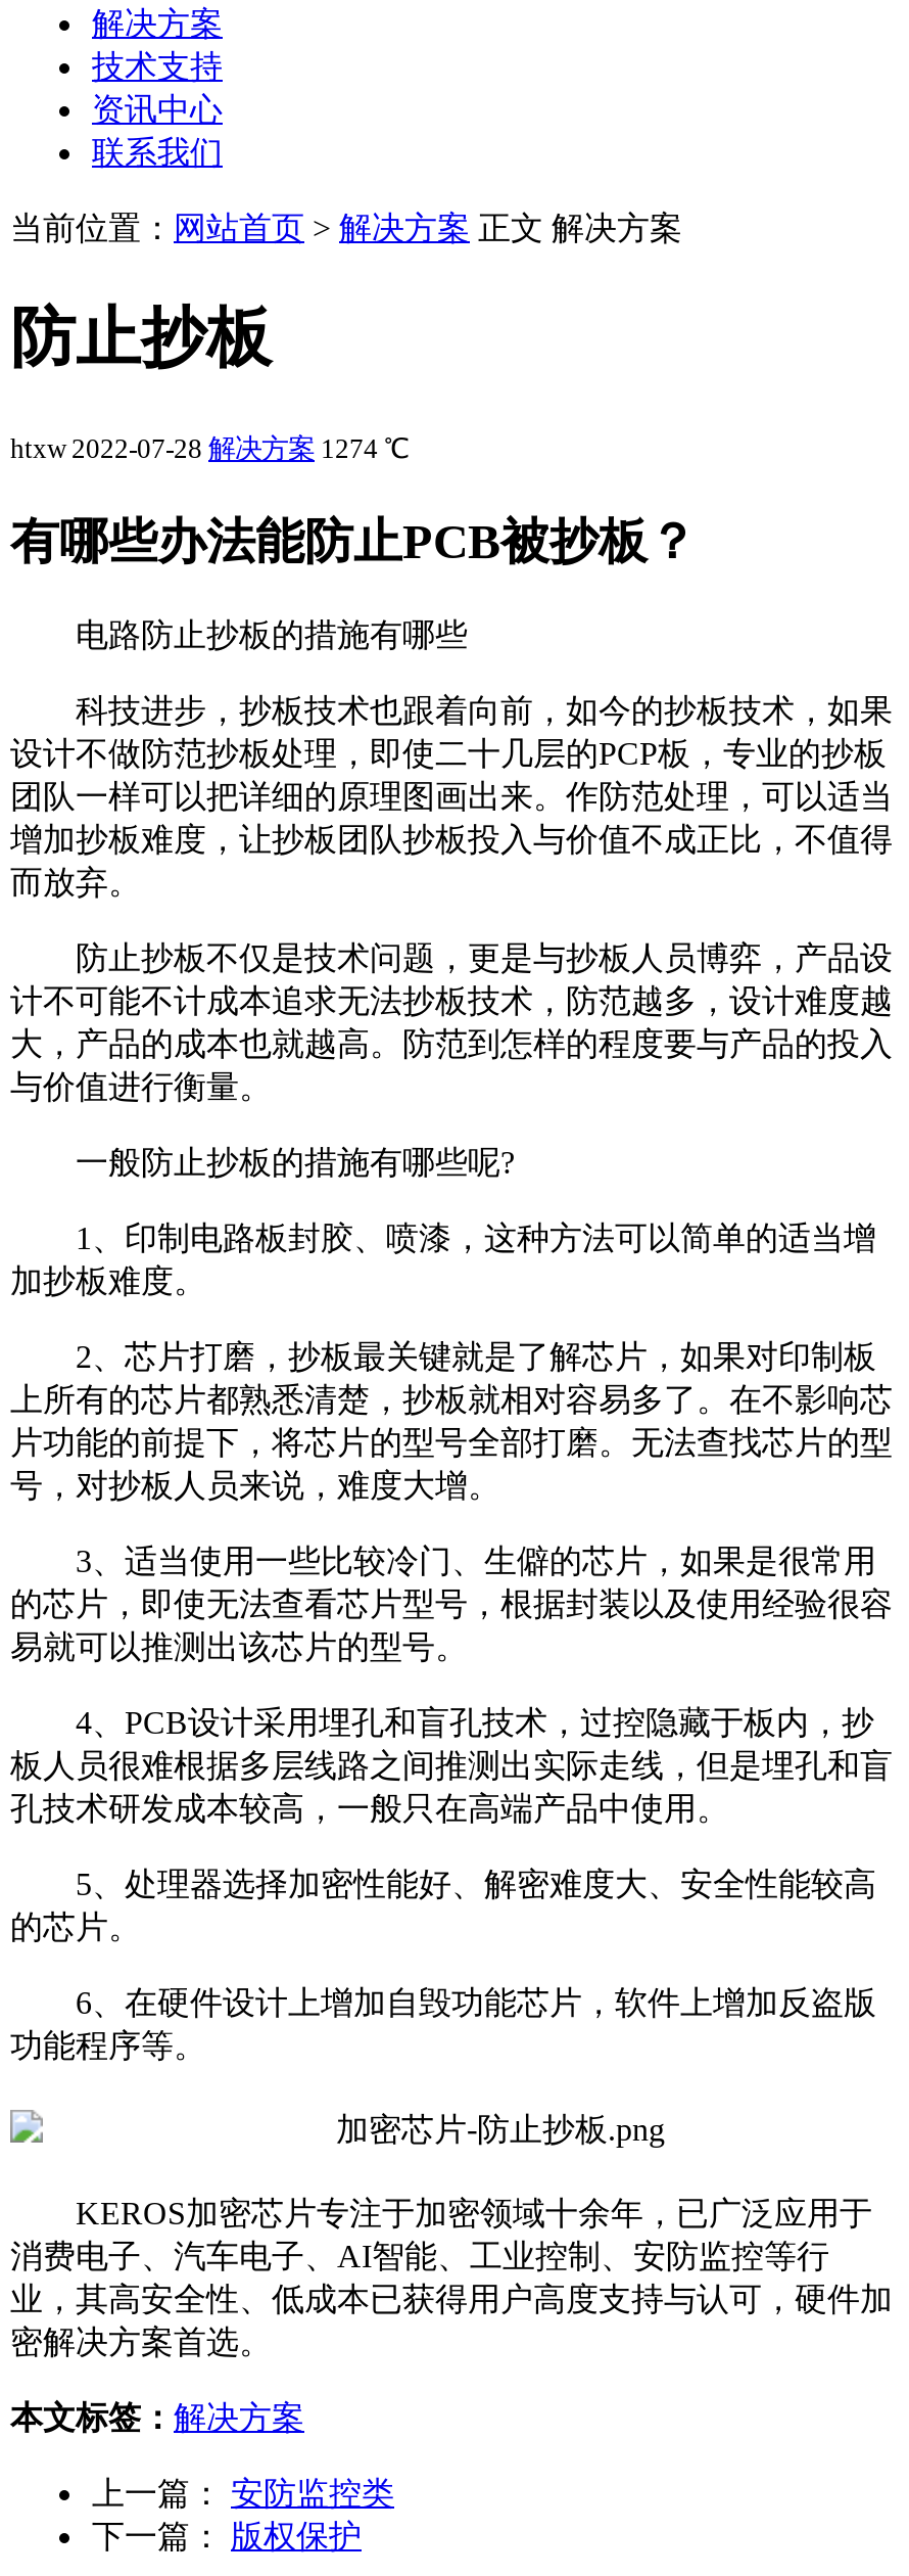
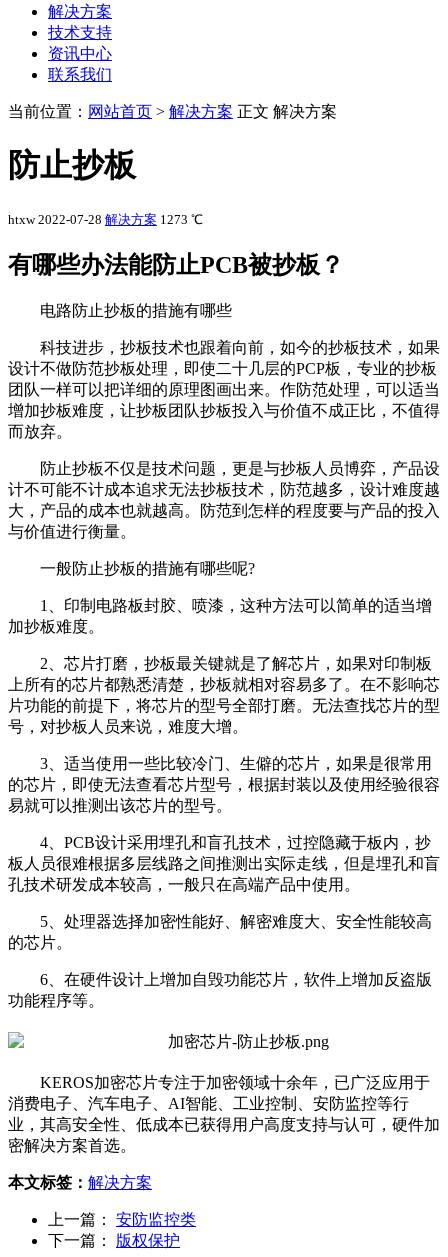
- htxw 2022-07-28解决方案1274 ℃
+ htxw 2022-07-28解决方案1273 ℃
